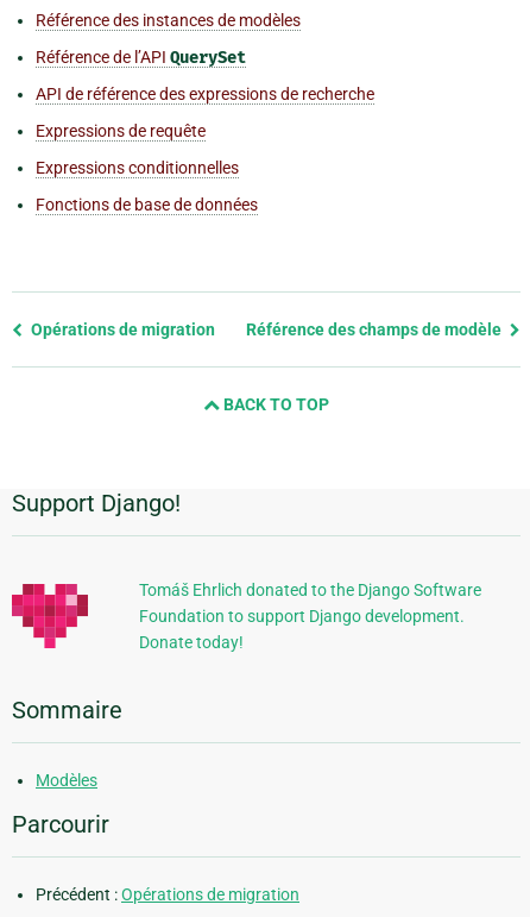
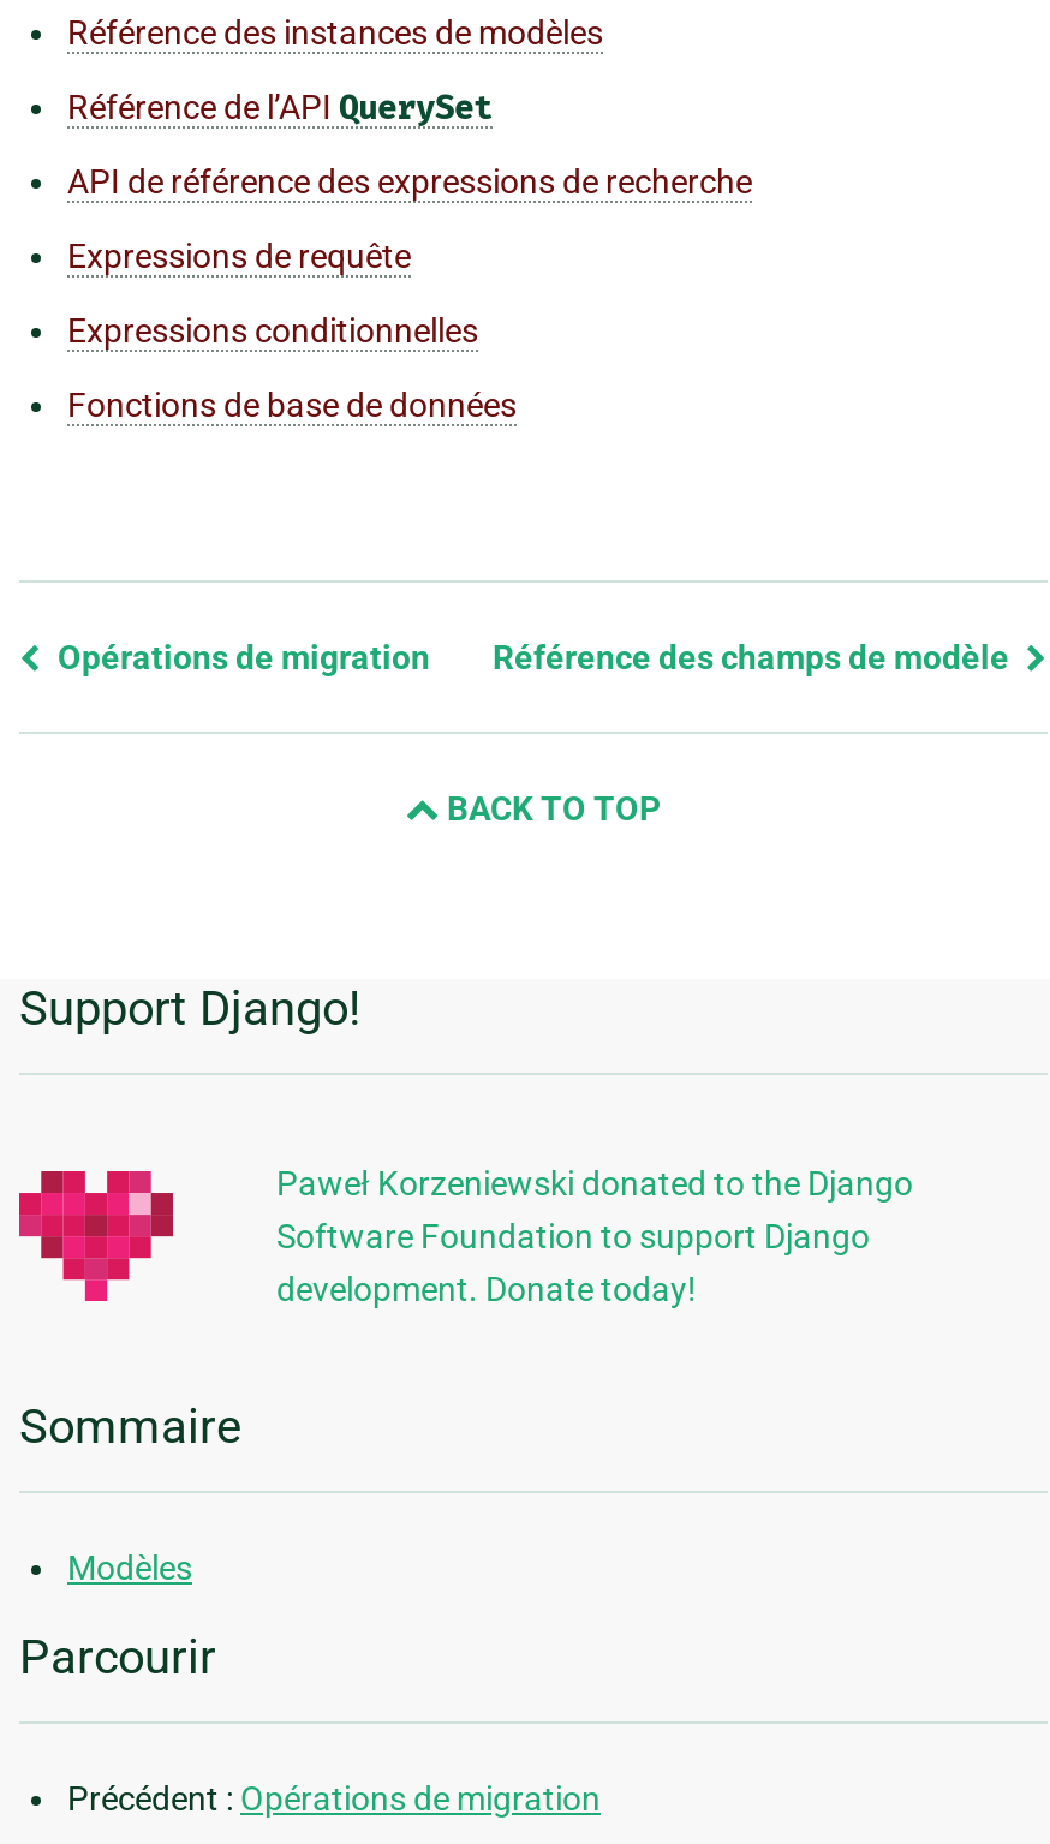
- Tomáš Ehrlich donated to the Django Software
- Foundation to support Django development.
- Donate today!
+ Paweł Korzeniewski donated to the Django
+ Software Foundation to support Django
+ development. Donate today!
